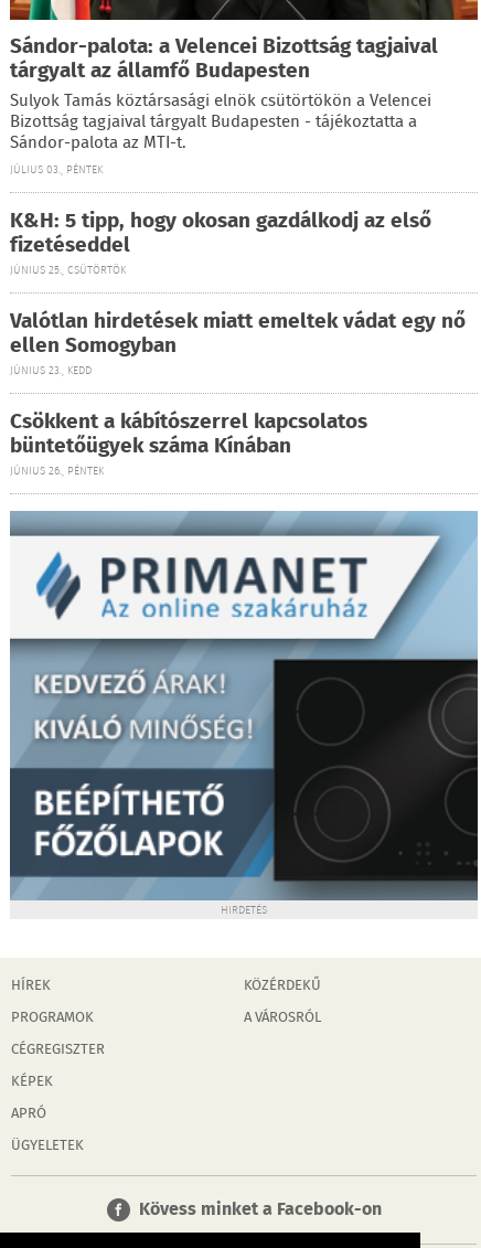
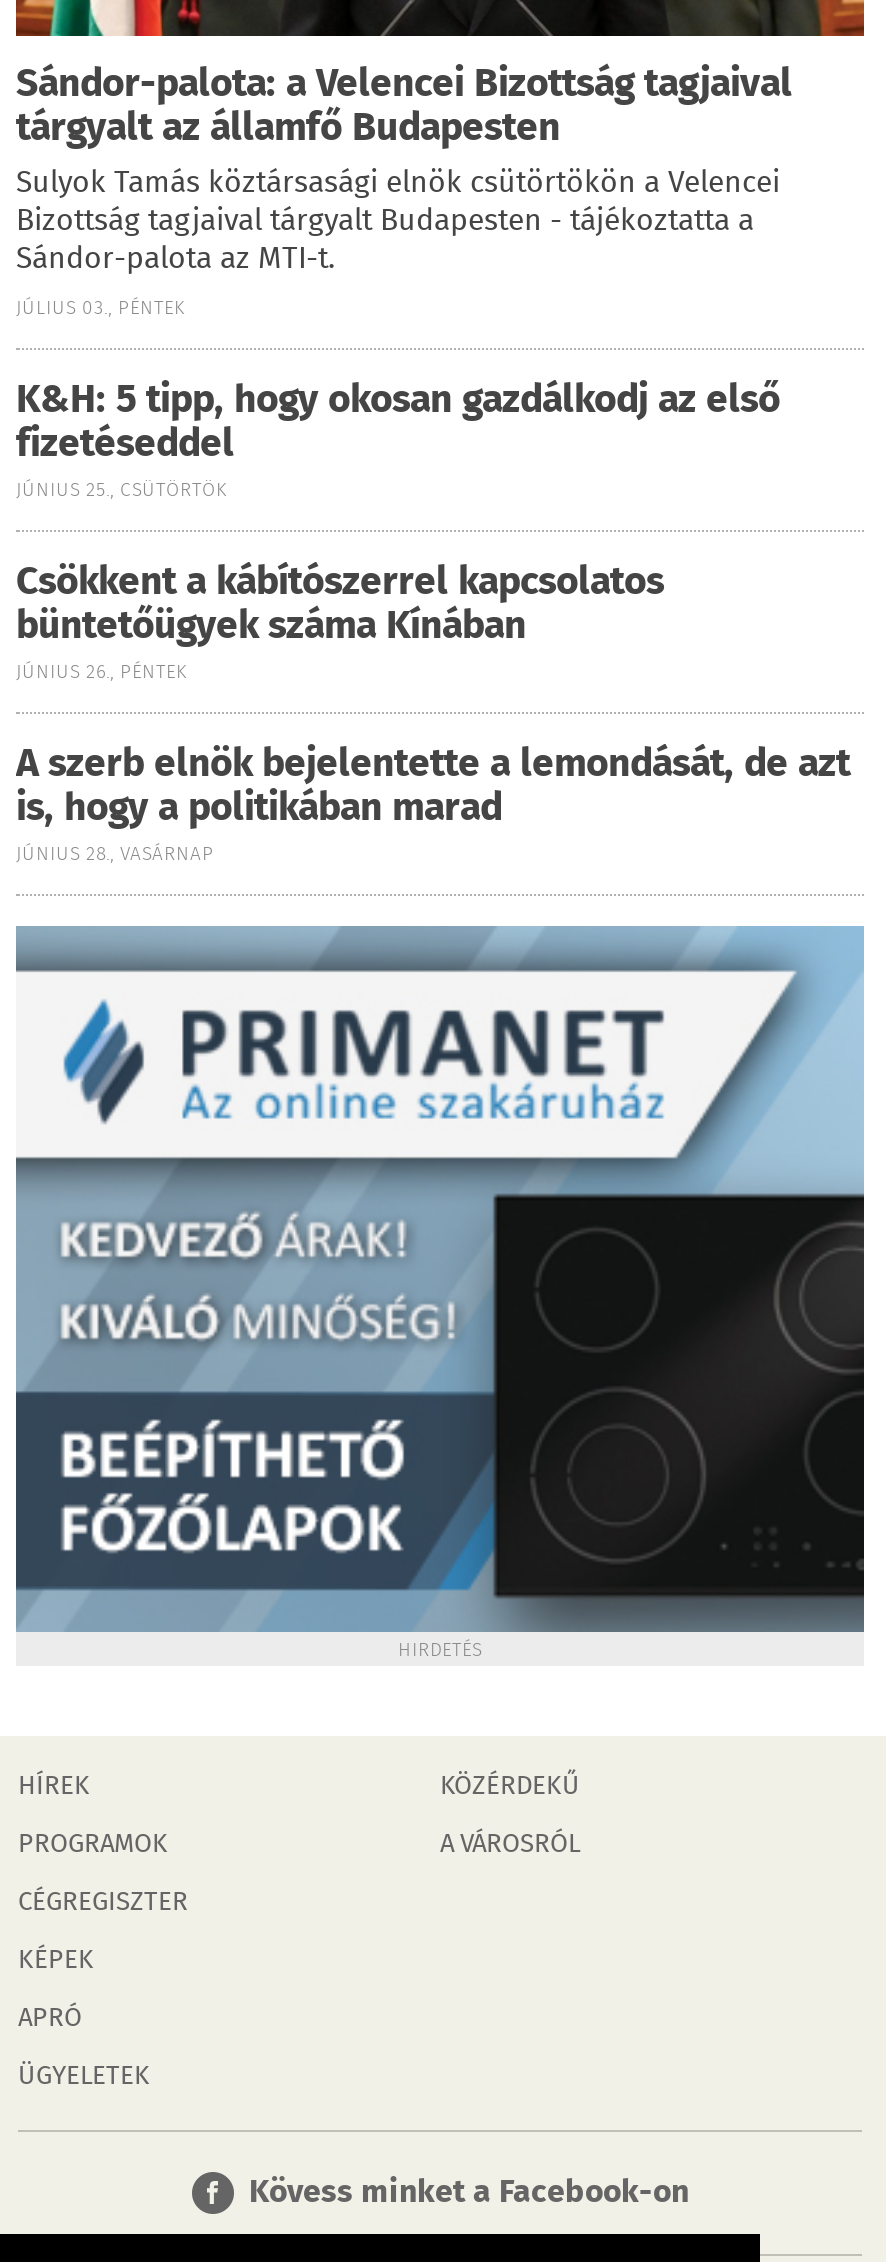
- Valótlan hirdetések miatt emeltek vádat egy nő
- ellen Somogyban
- JÚNIUS 23., KEDD

moved up: Csökkent a kábítószerrel kapcsolatos | büntetőügyek száma Kínában | JÚNIUS 26., PÉNTEK

+ A szerb elnök bejelentette a lemondását, de azt
+ is, hogy a politikában marad
+ JÚNIUS 28., VASÁRNAP
